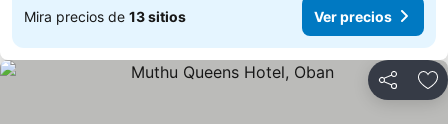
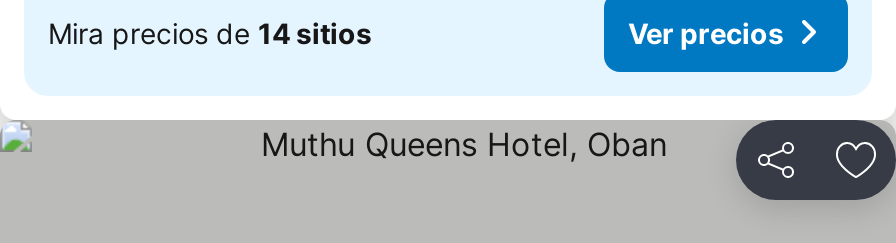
- Mira precios de 13 sitios
+ Mira precios de 14 sitios
